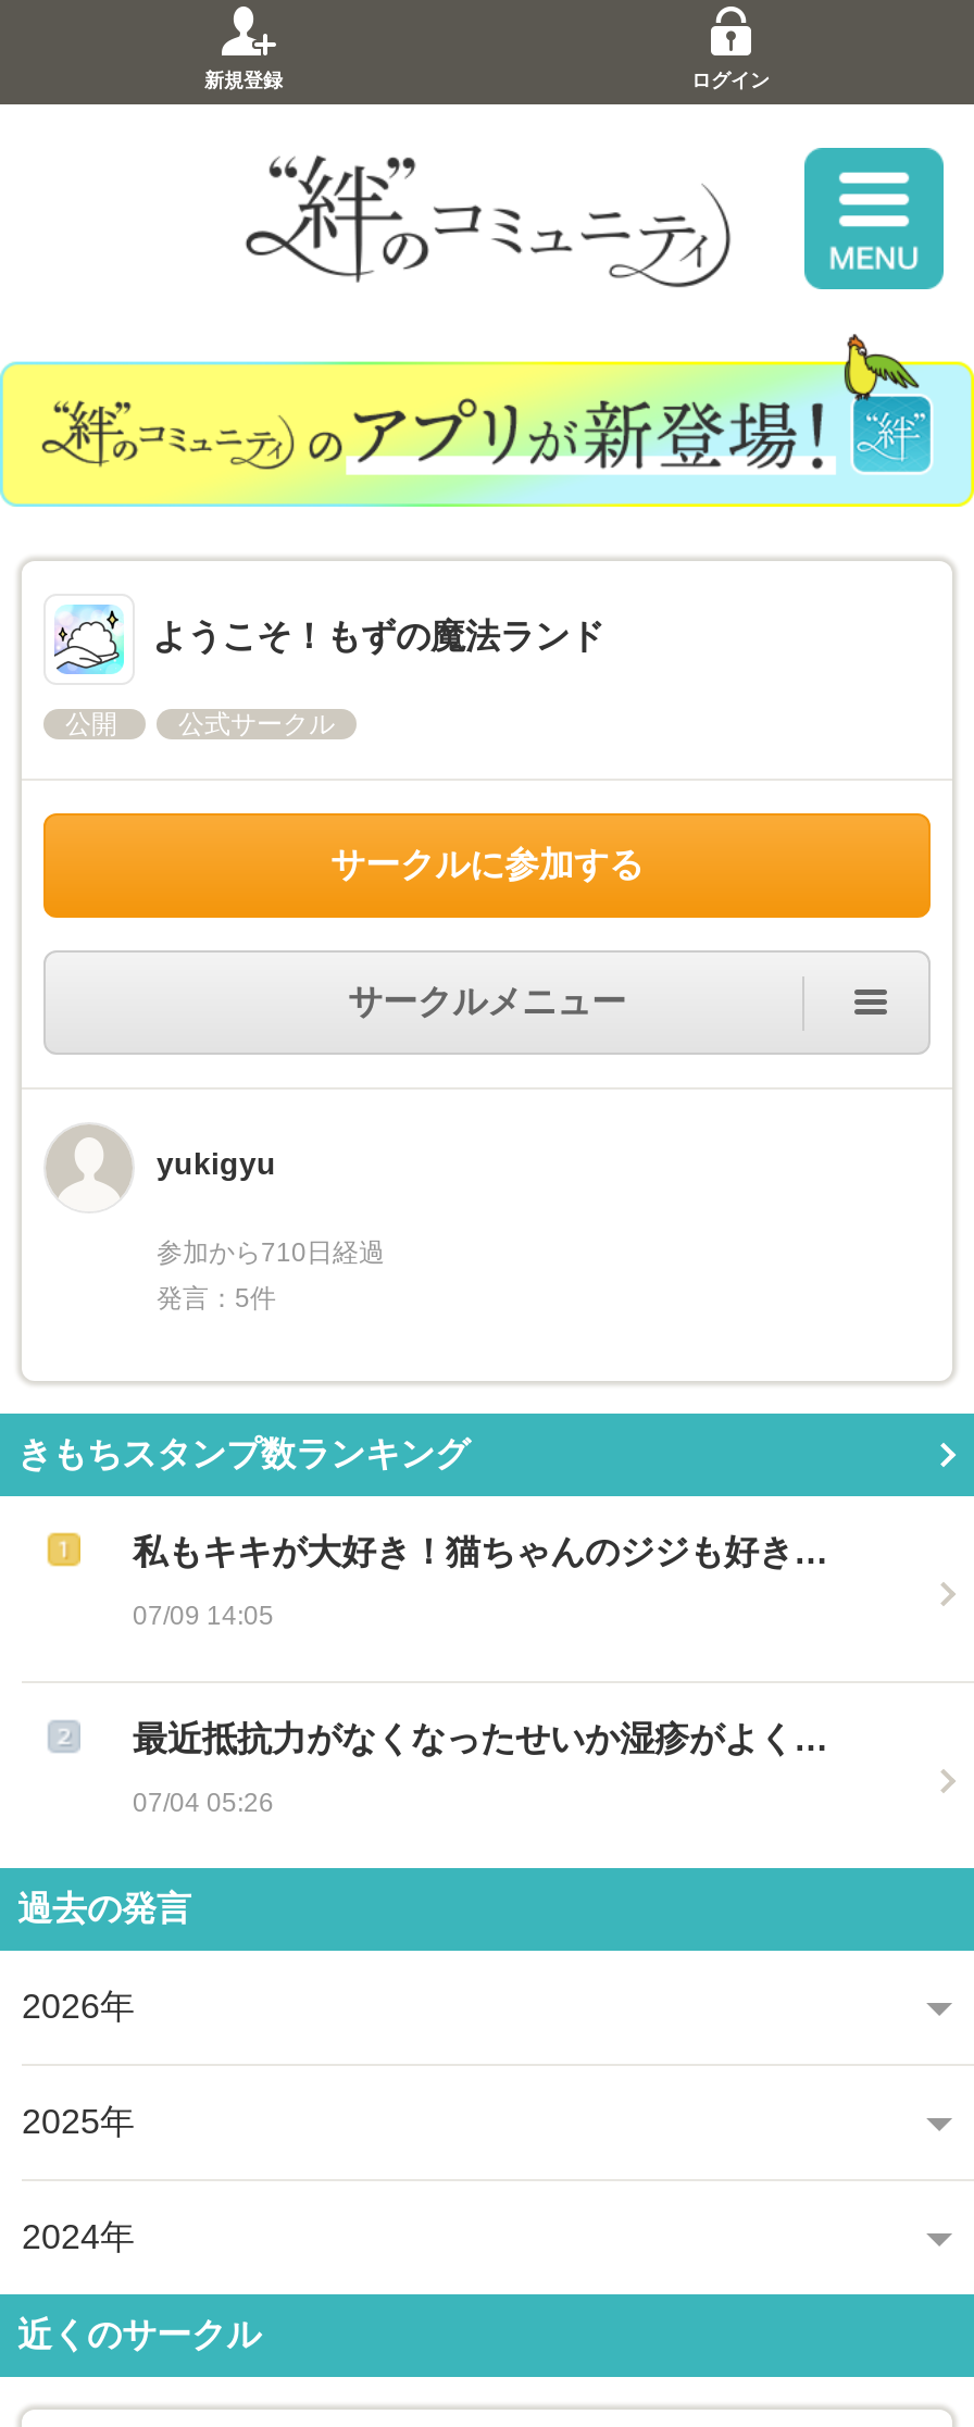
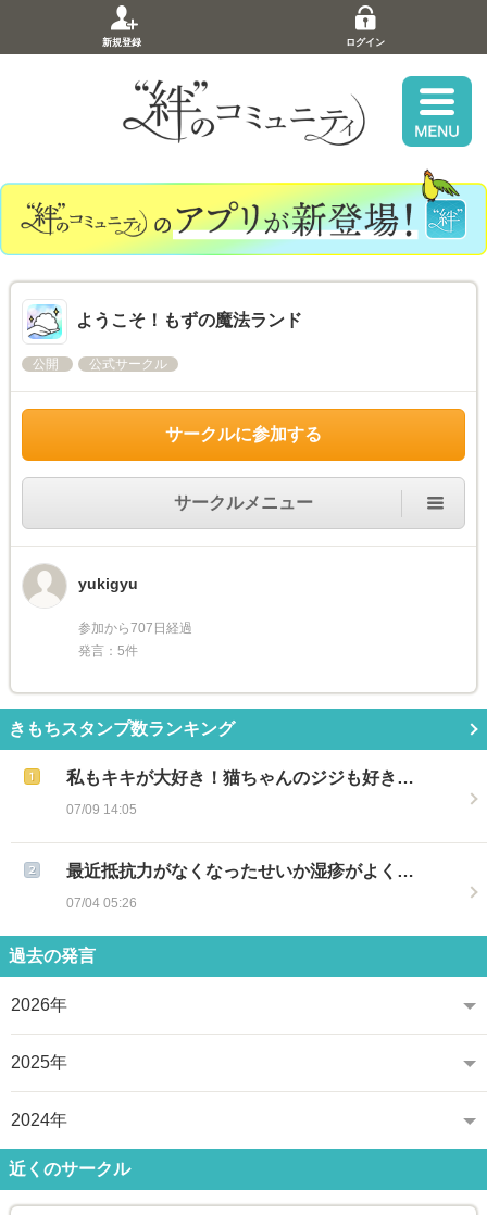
- 参加から710日経過
+ 参加から707日経過
